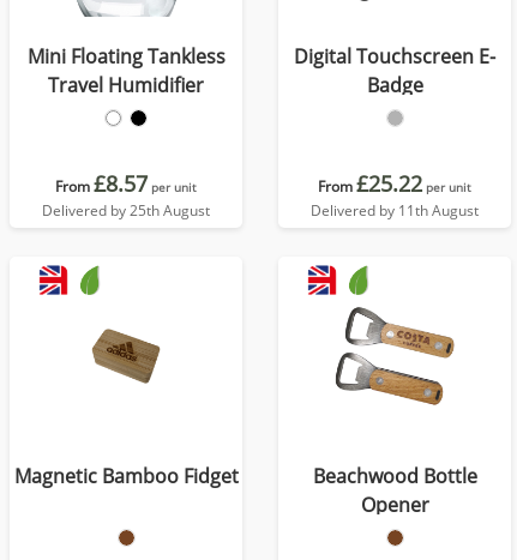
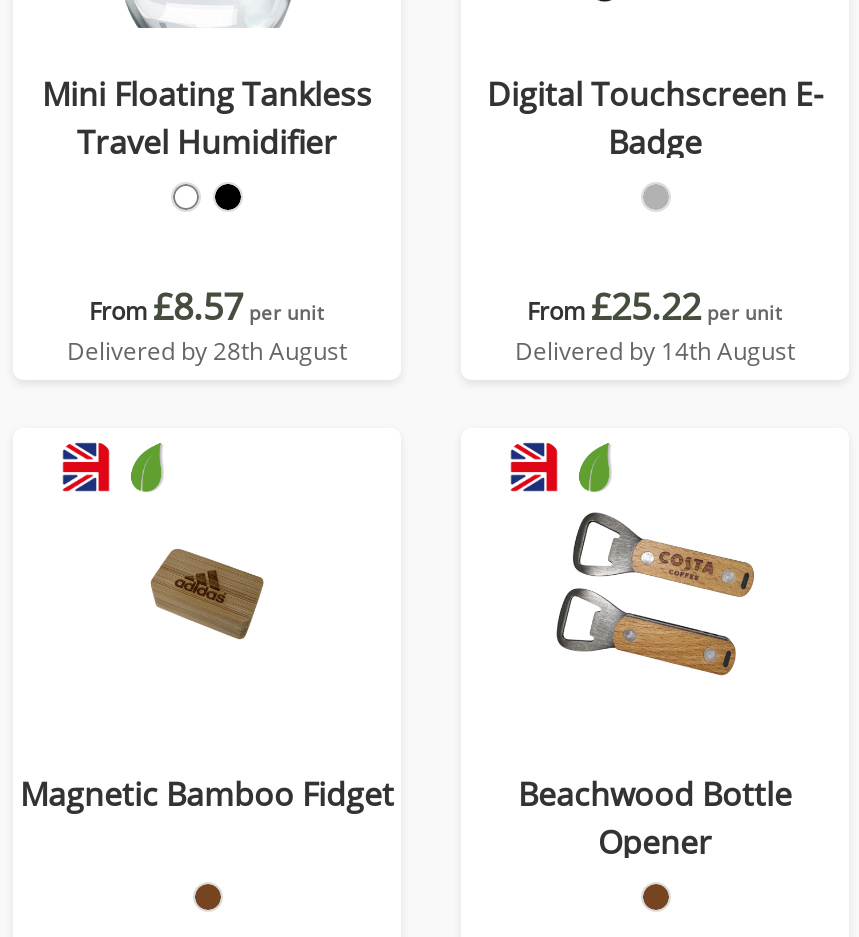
- Delivered by 25th August
+ Delivered by 28th August

- Delivered by 11th August
+ Delivered by 14th August
